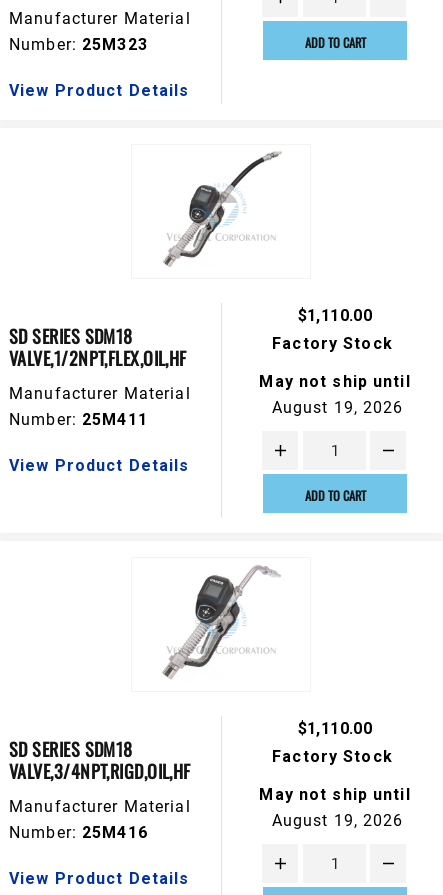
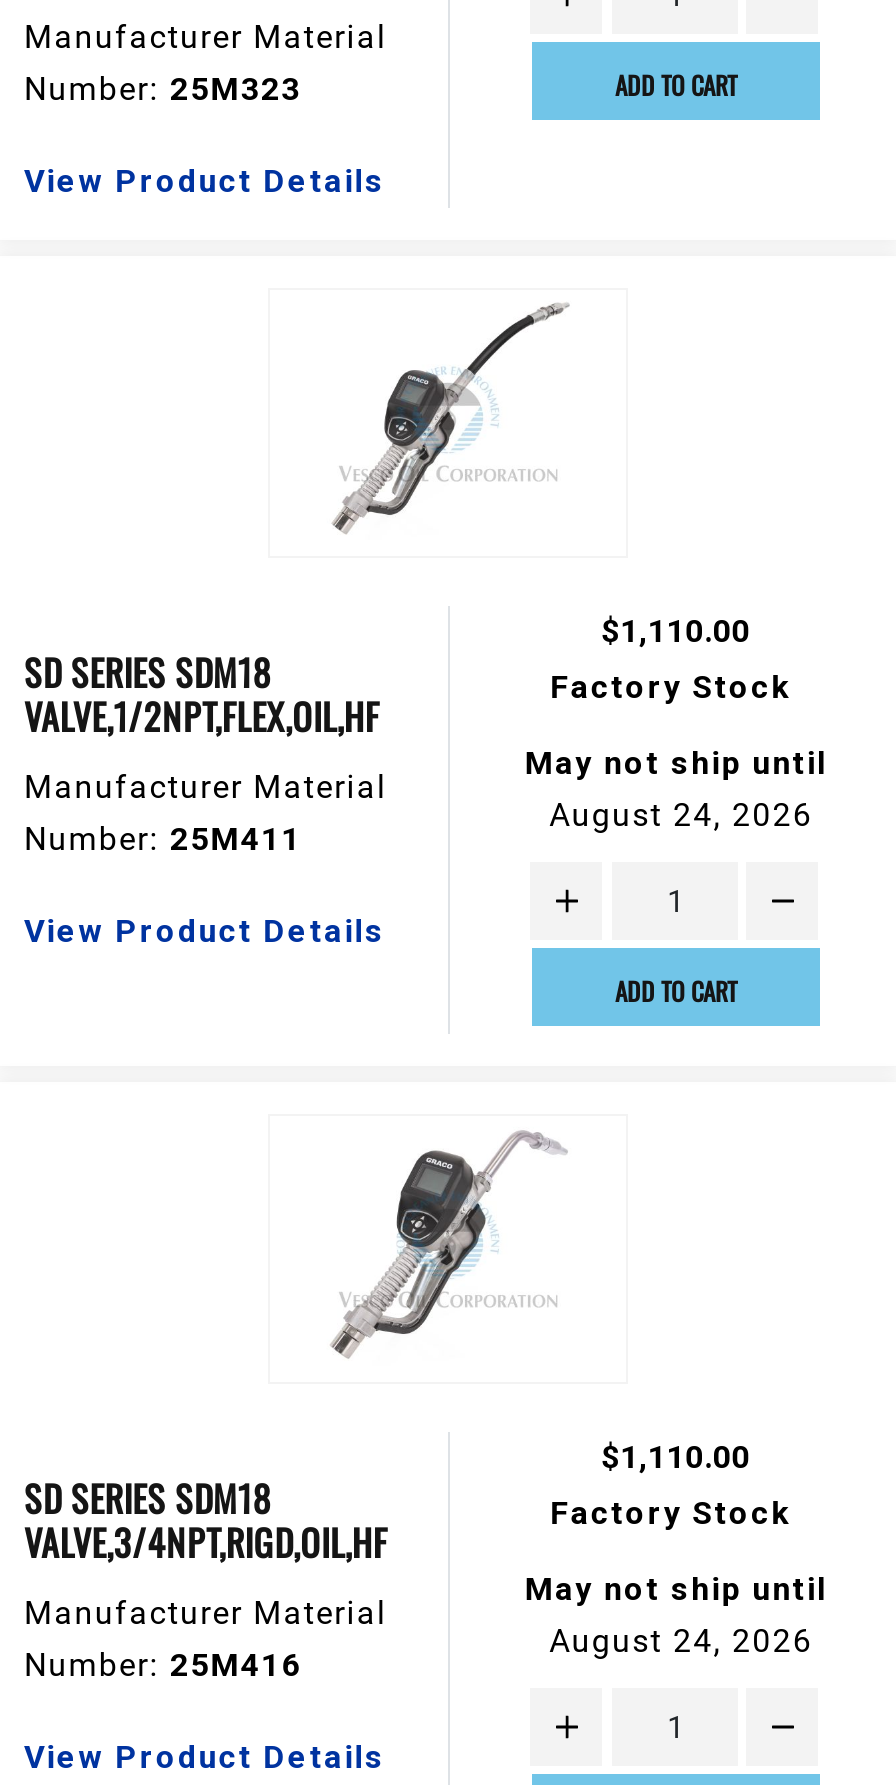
- August 19, 2026
+ August 24, 2026

- August 19, 2026
+ August 24, 2026
